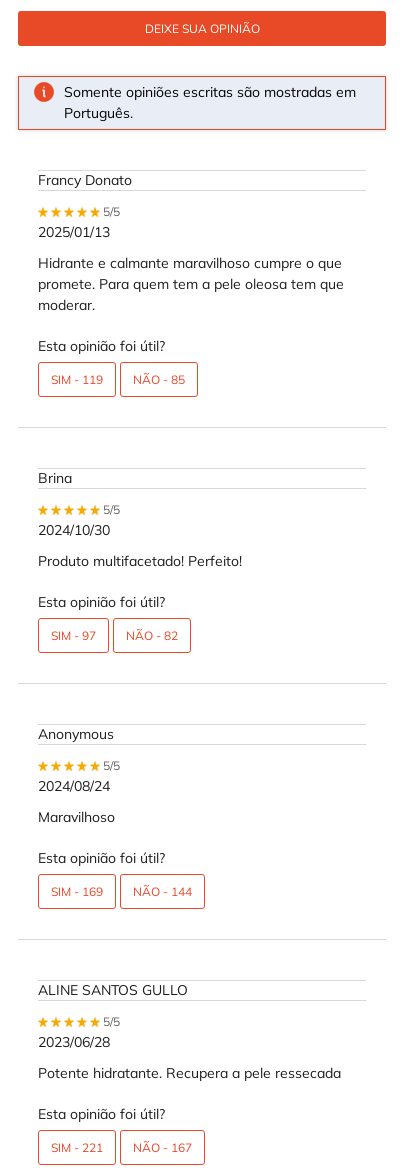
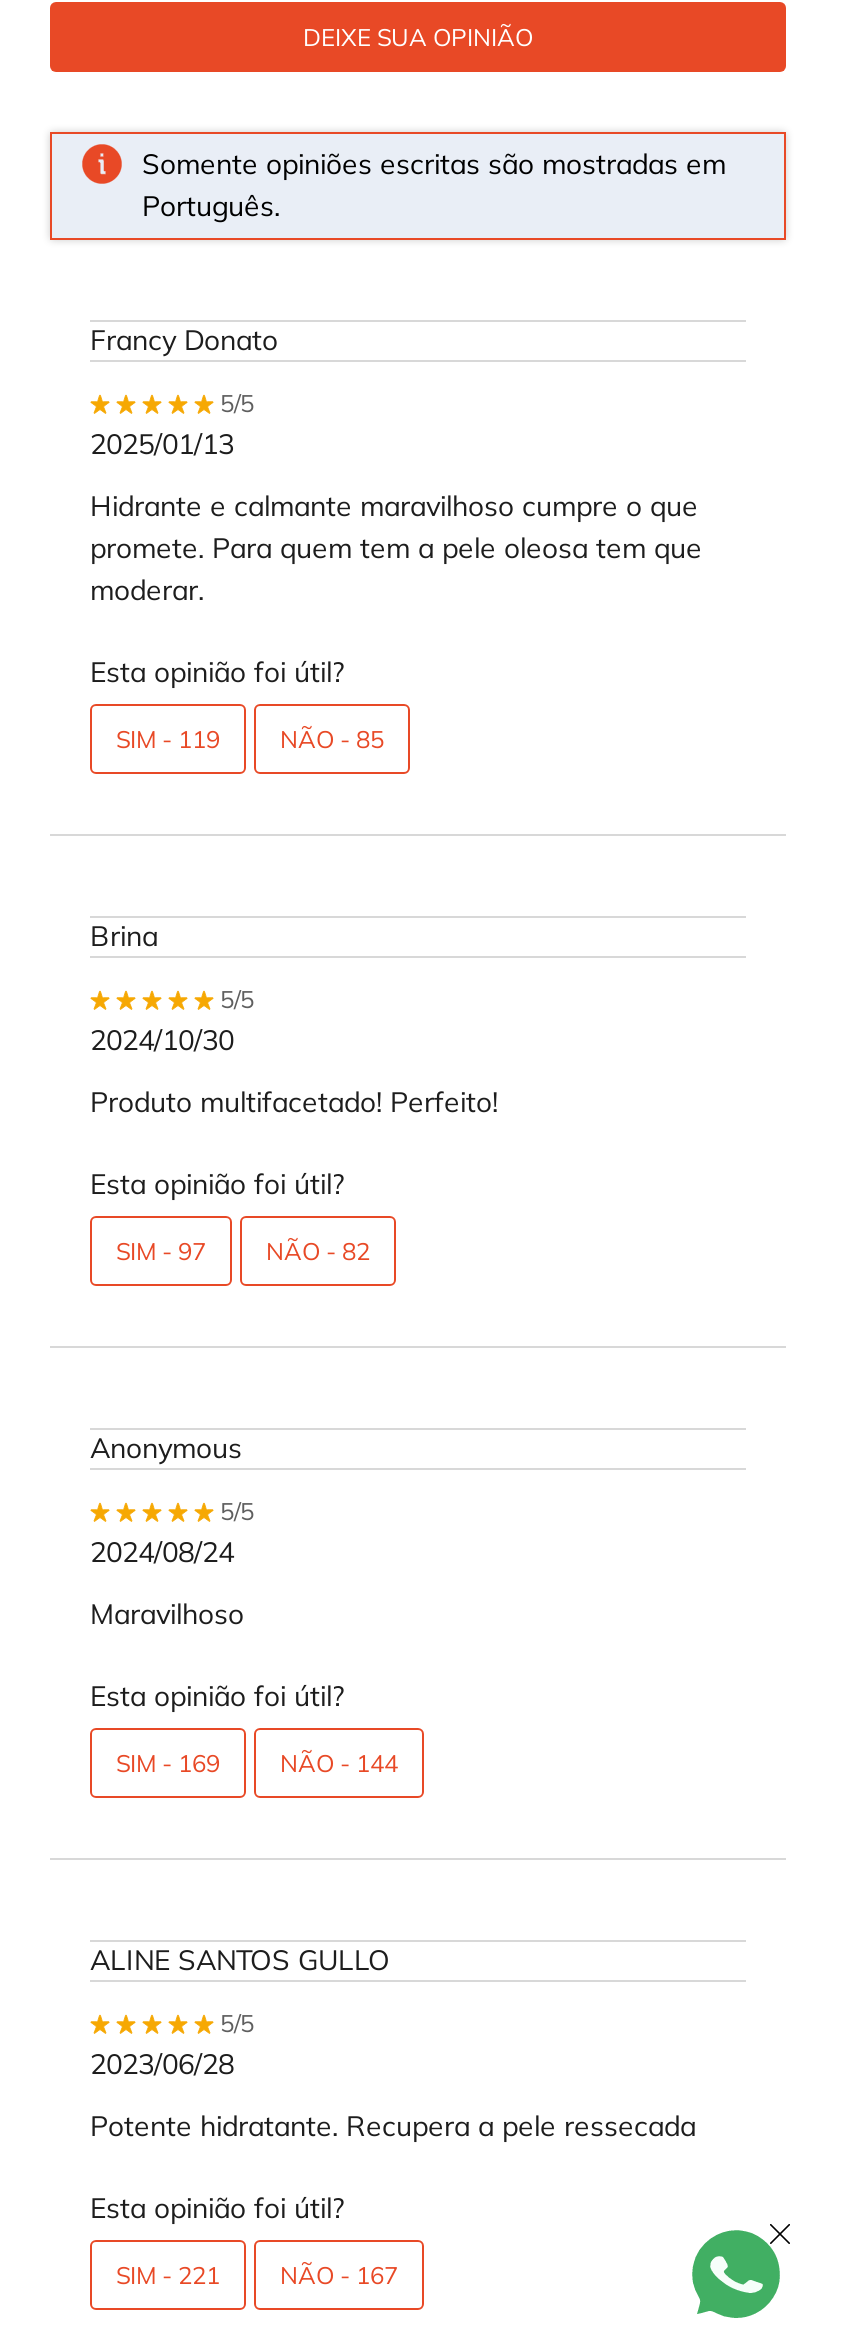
+ [image]
